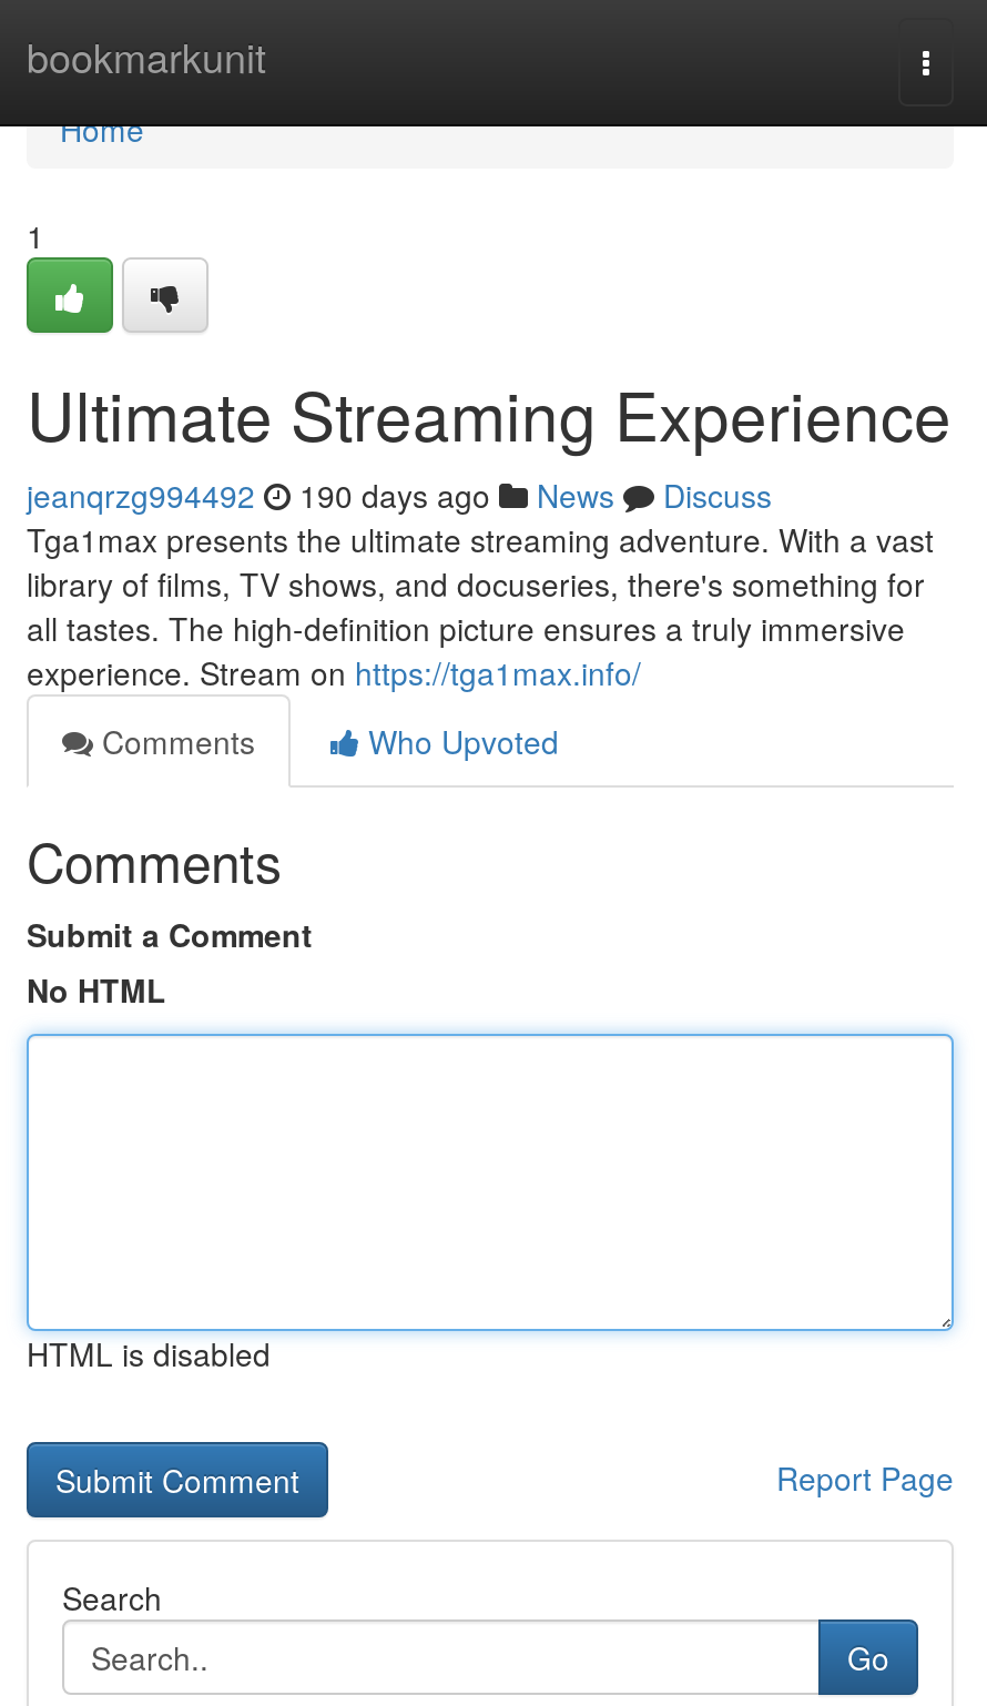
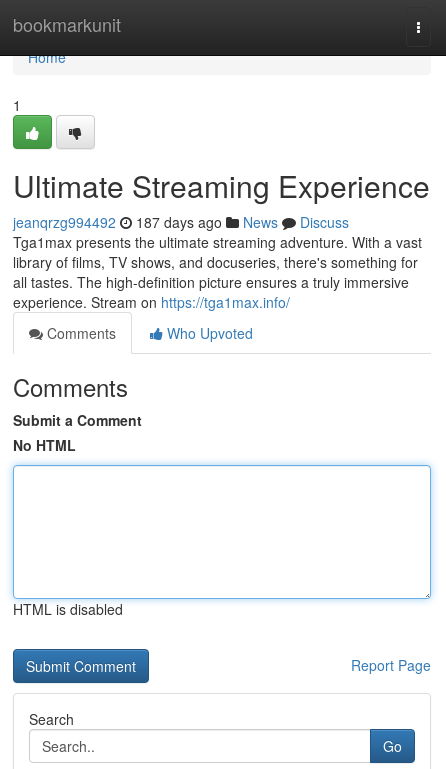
- jeanqrzg994492 190 days ago News Discuss
+ jeanqrzg994492 187 days ago News Discuss
